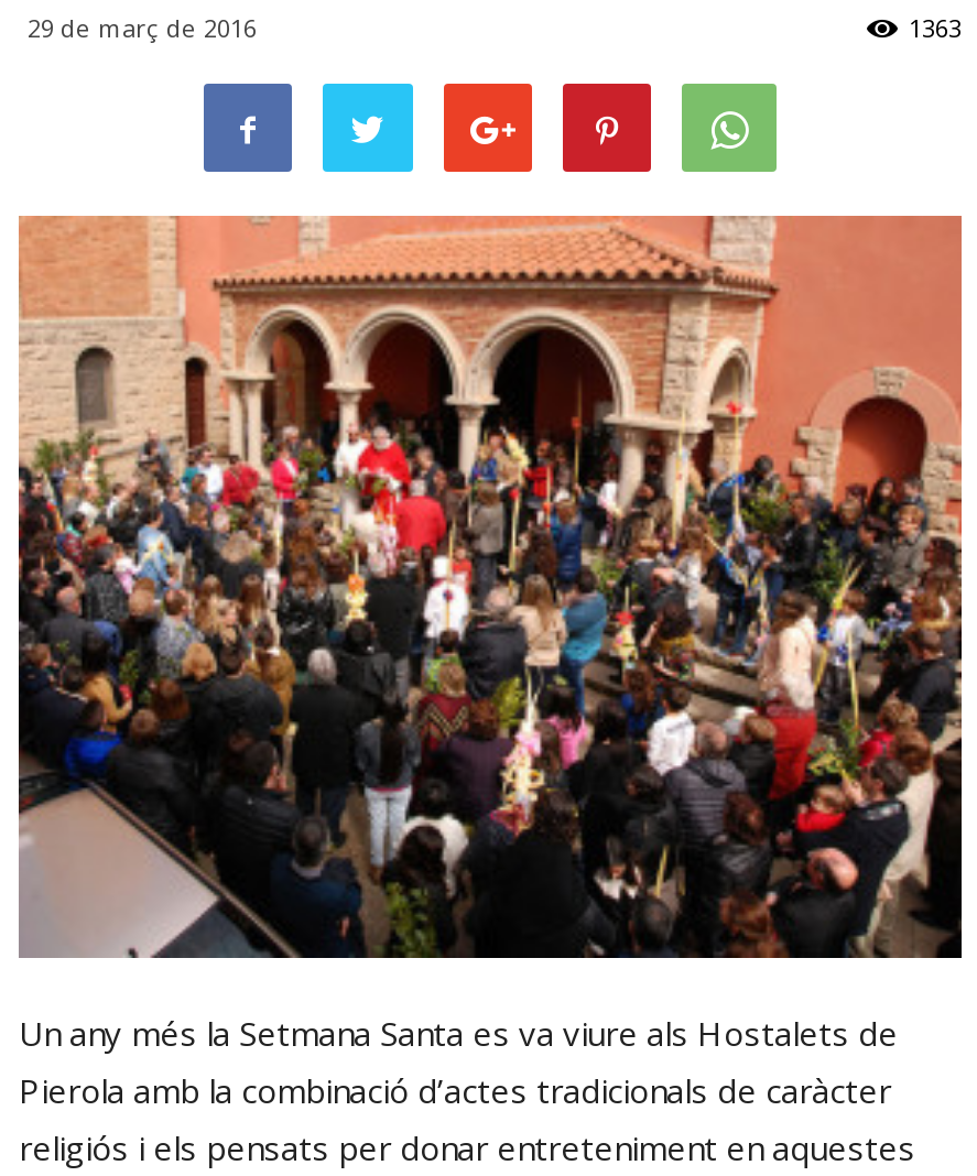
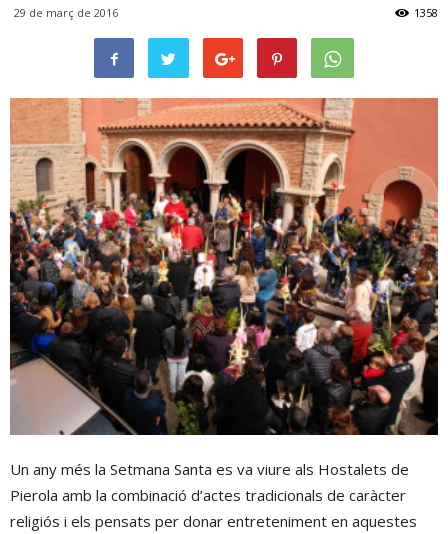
- 1363
+ 1358
